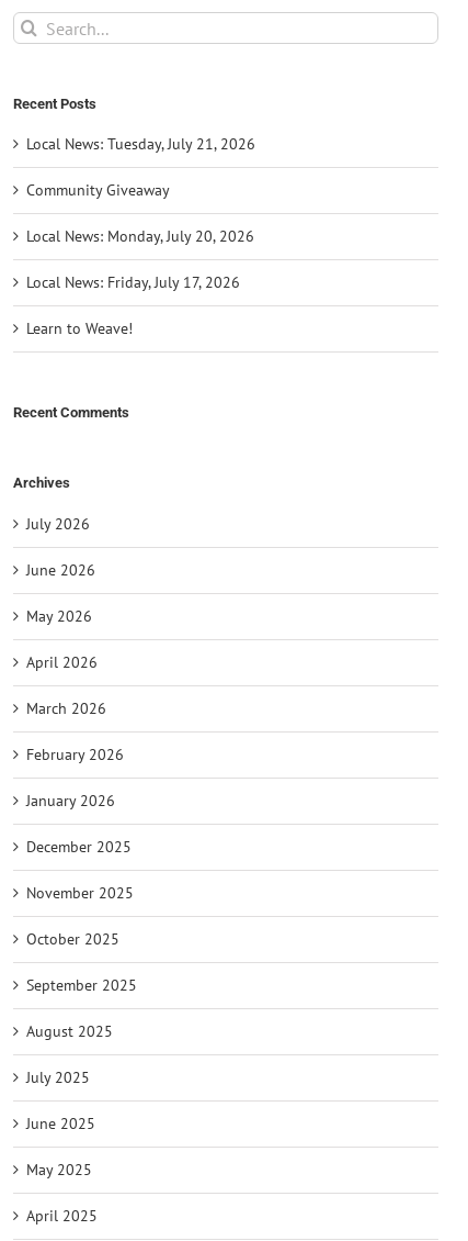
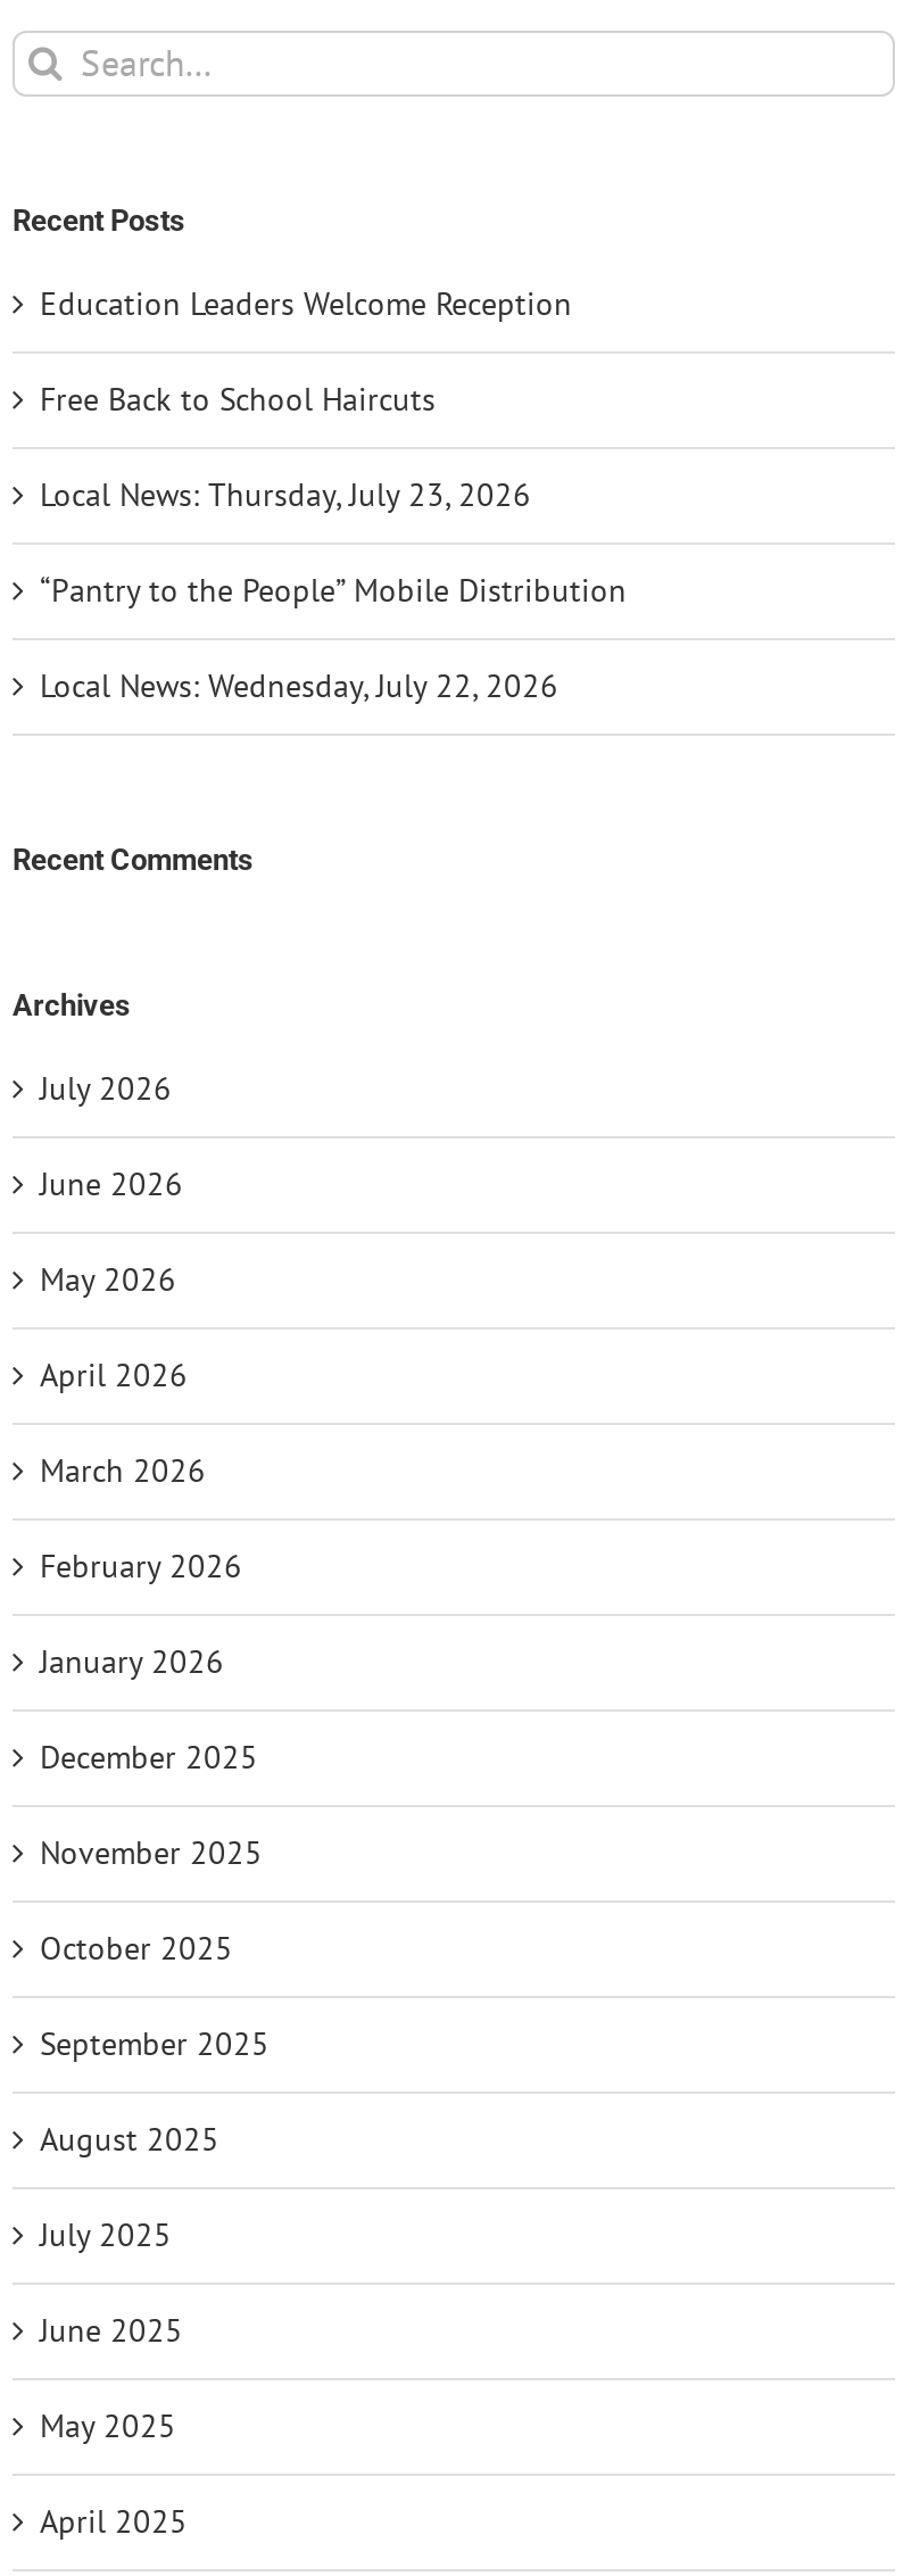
- Local News: Tuesday, July 21, 2026
+ Education Leaders Welcome Reception

- Community Giveaway
+ Free Back to School Haircuts

- Local News: Monday, July 20, 2026
+ Local News: Thursday, July 23, 2026

- Local News: Friday, July 17, 2026
+ “Pantry to the People” Mobile Distribution

- Learn to Weave!
+ Local News: Wednesday, July 22, 2026
